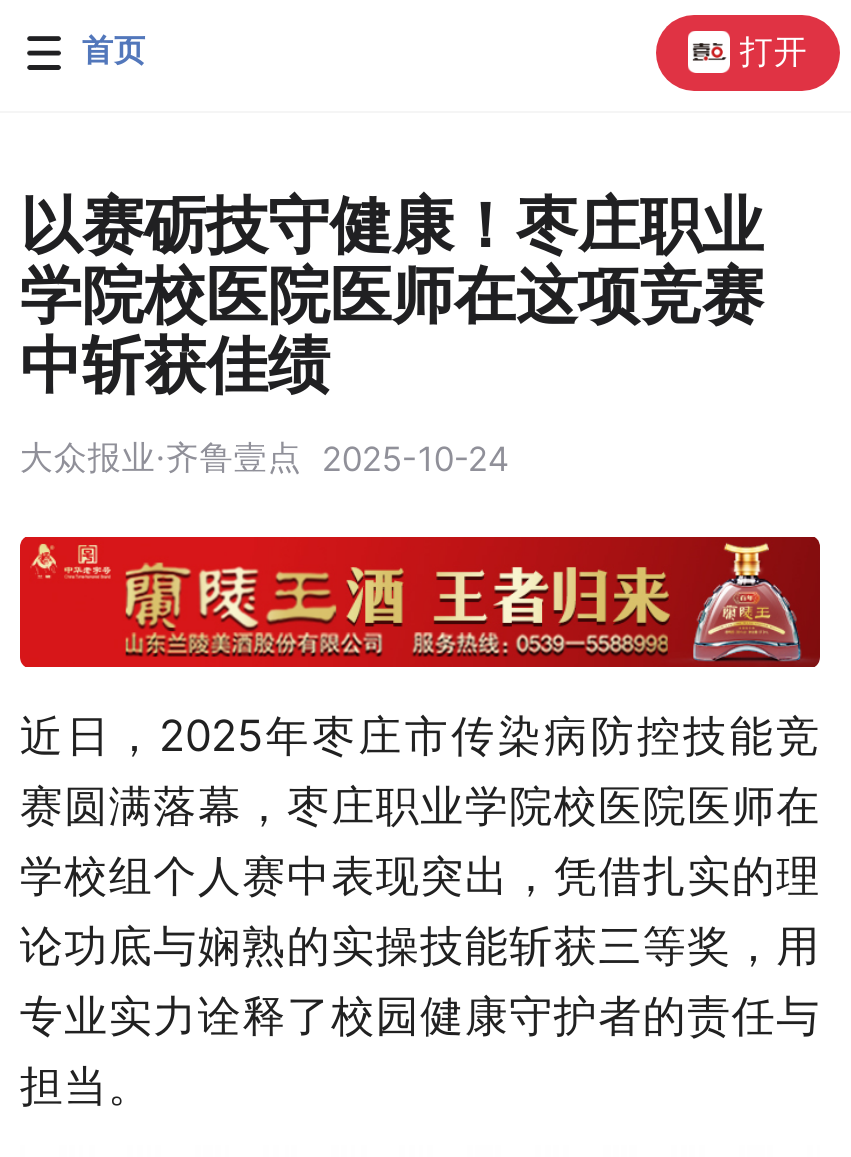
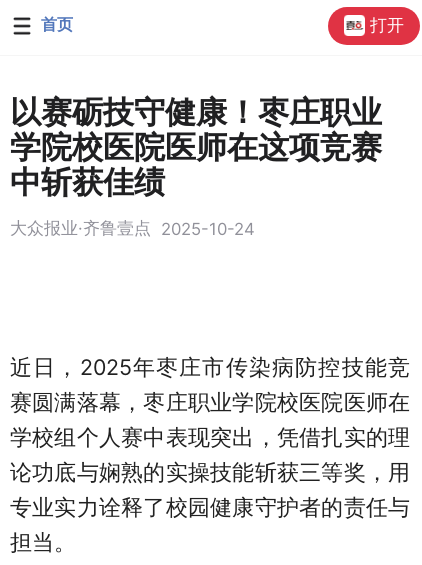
- [image]
